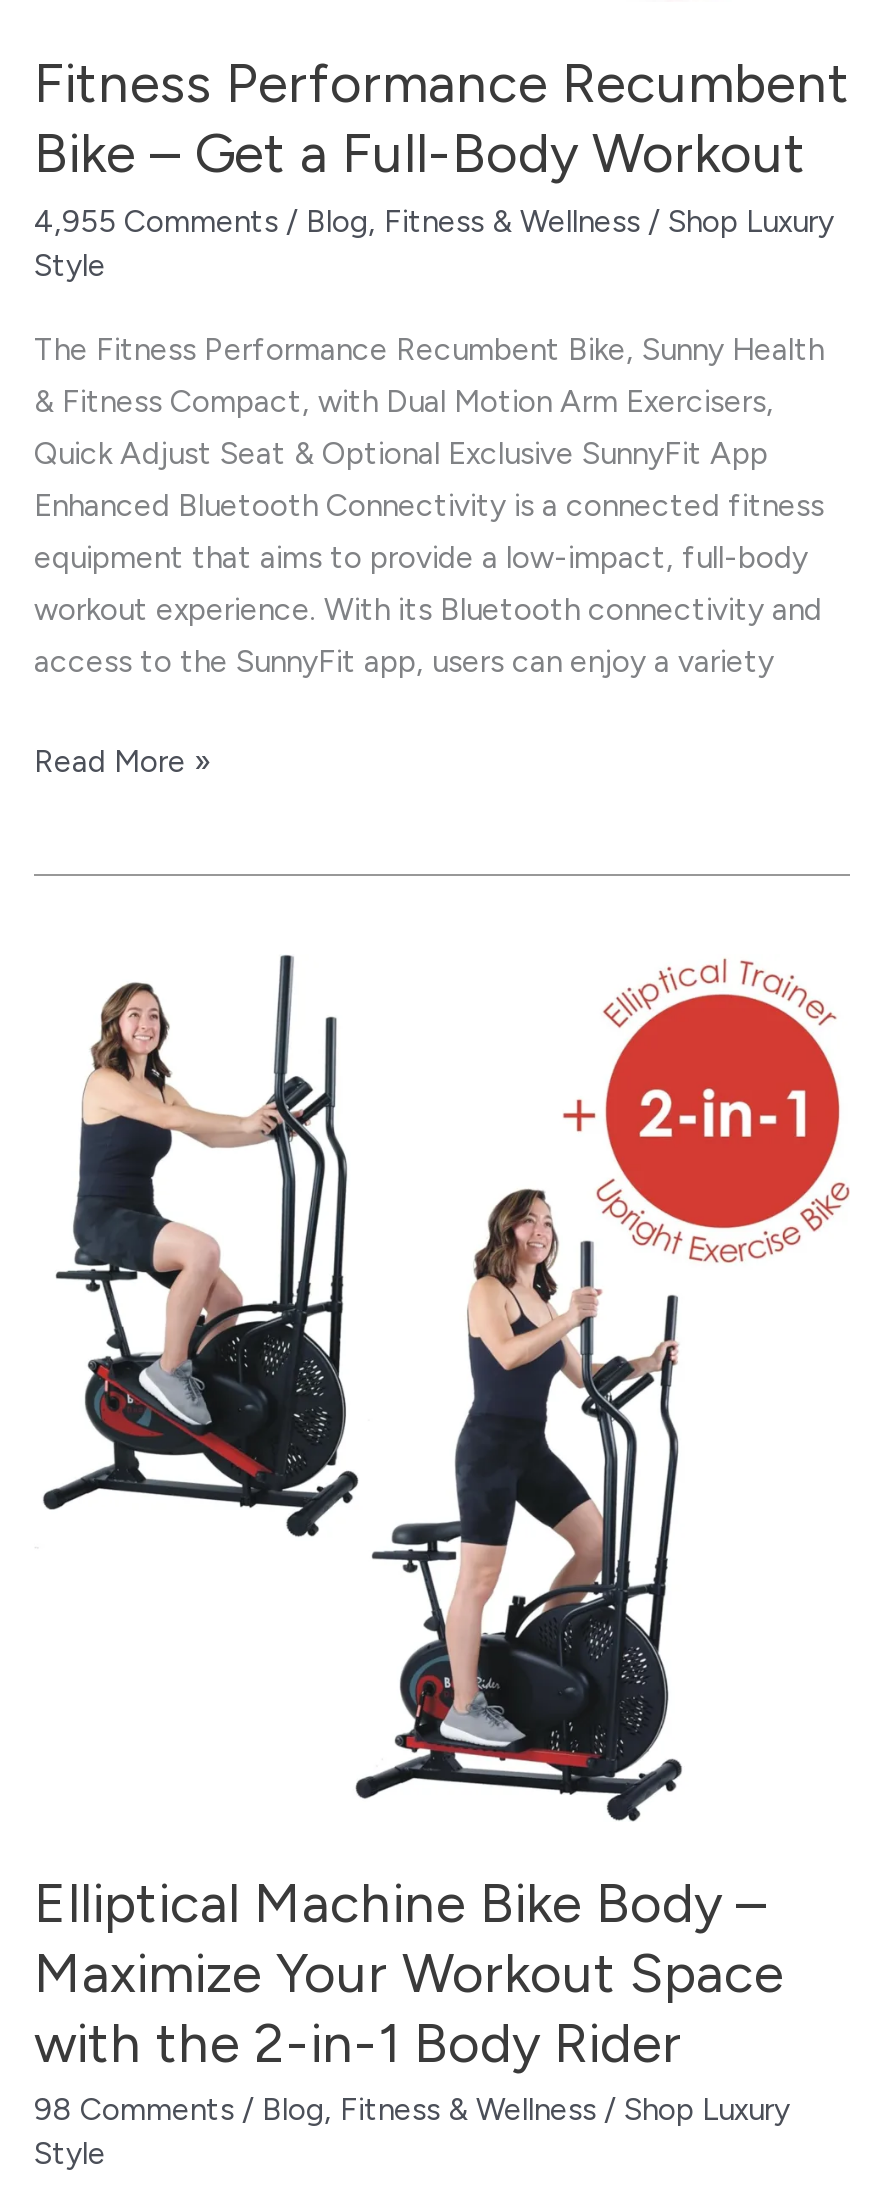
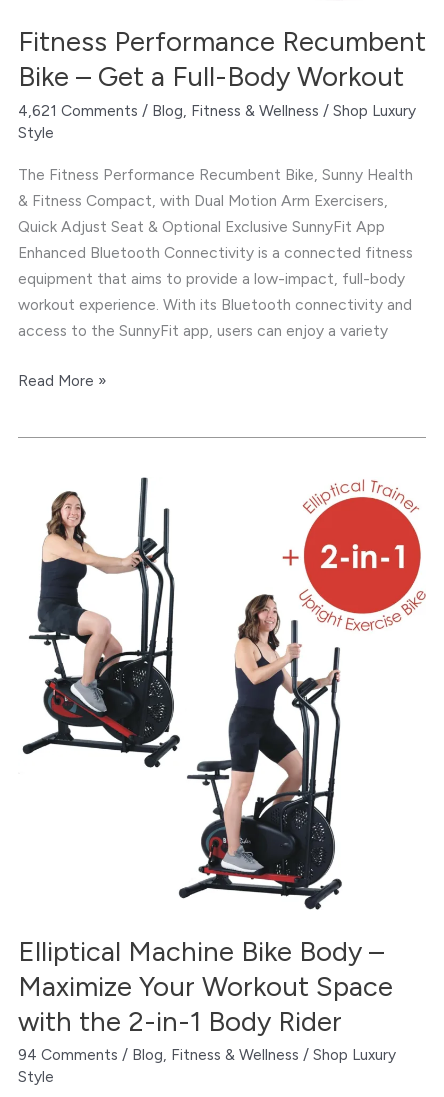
- 4,955 Comments / Blog, Fitness & Wellness / Shop Luxury
+ 4,621 Comments / Blog, Fitness & Wellness / Shop Luxury

- 98 Comments / Blog, Fitness & Wellness / Shop Luxury
+ 94 Comments / Blog, Fitness & Wellness / Shop Luxury
